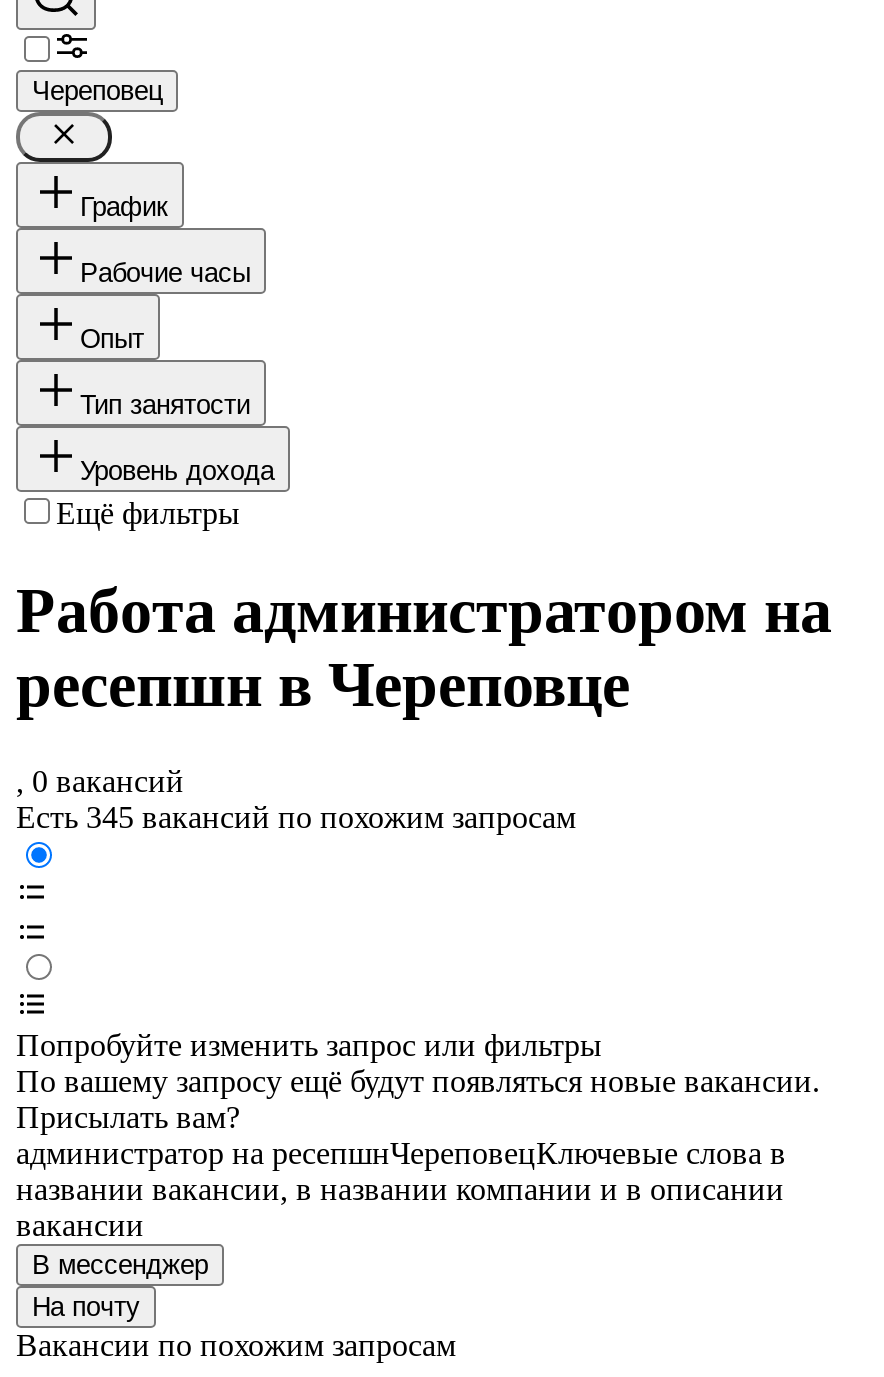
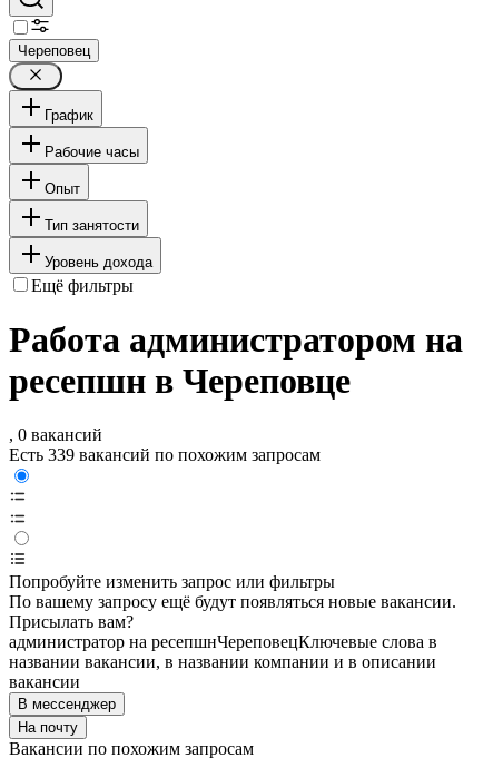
- Есть 345 вакансий по похожим запросам
+ Есть 339 вакансий по похожим запросам
